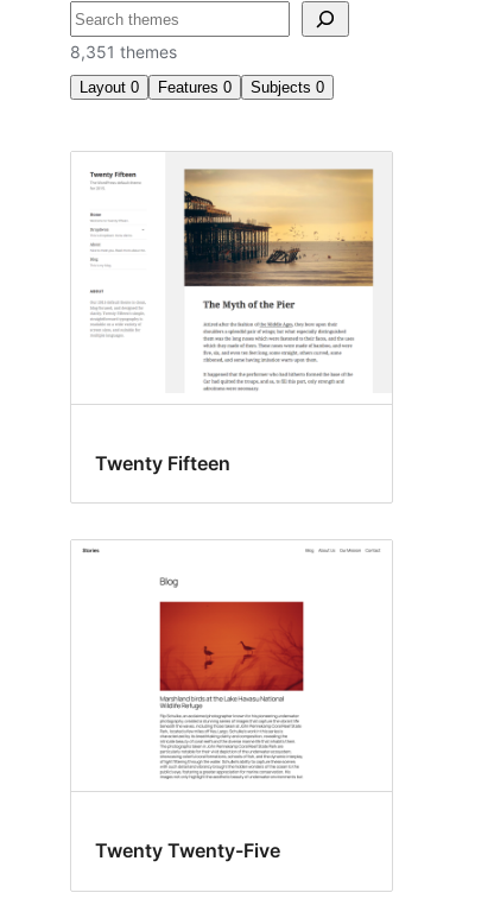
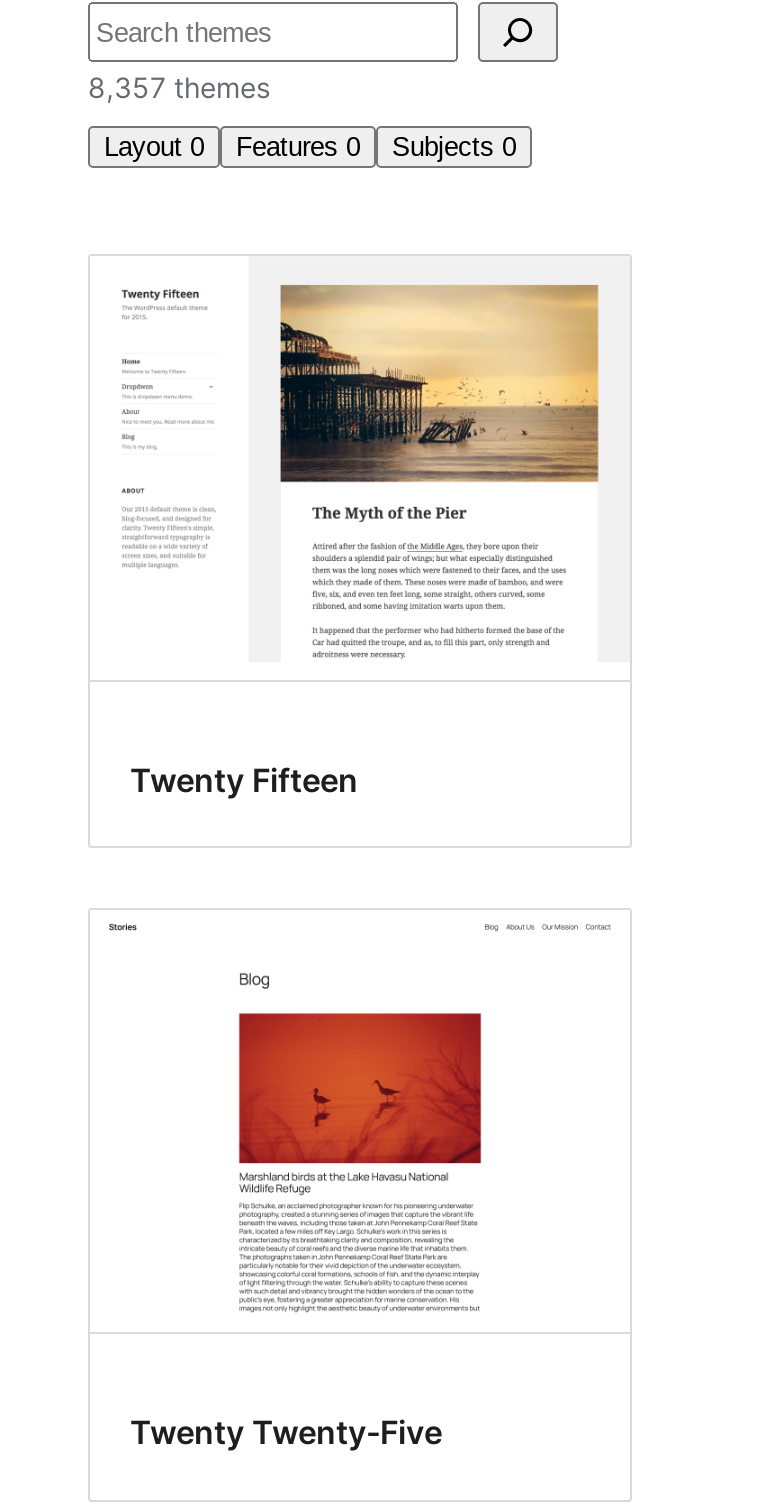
- 8,351 themes
+ 8,357 themes
